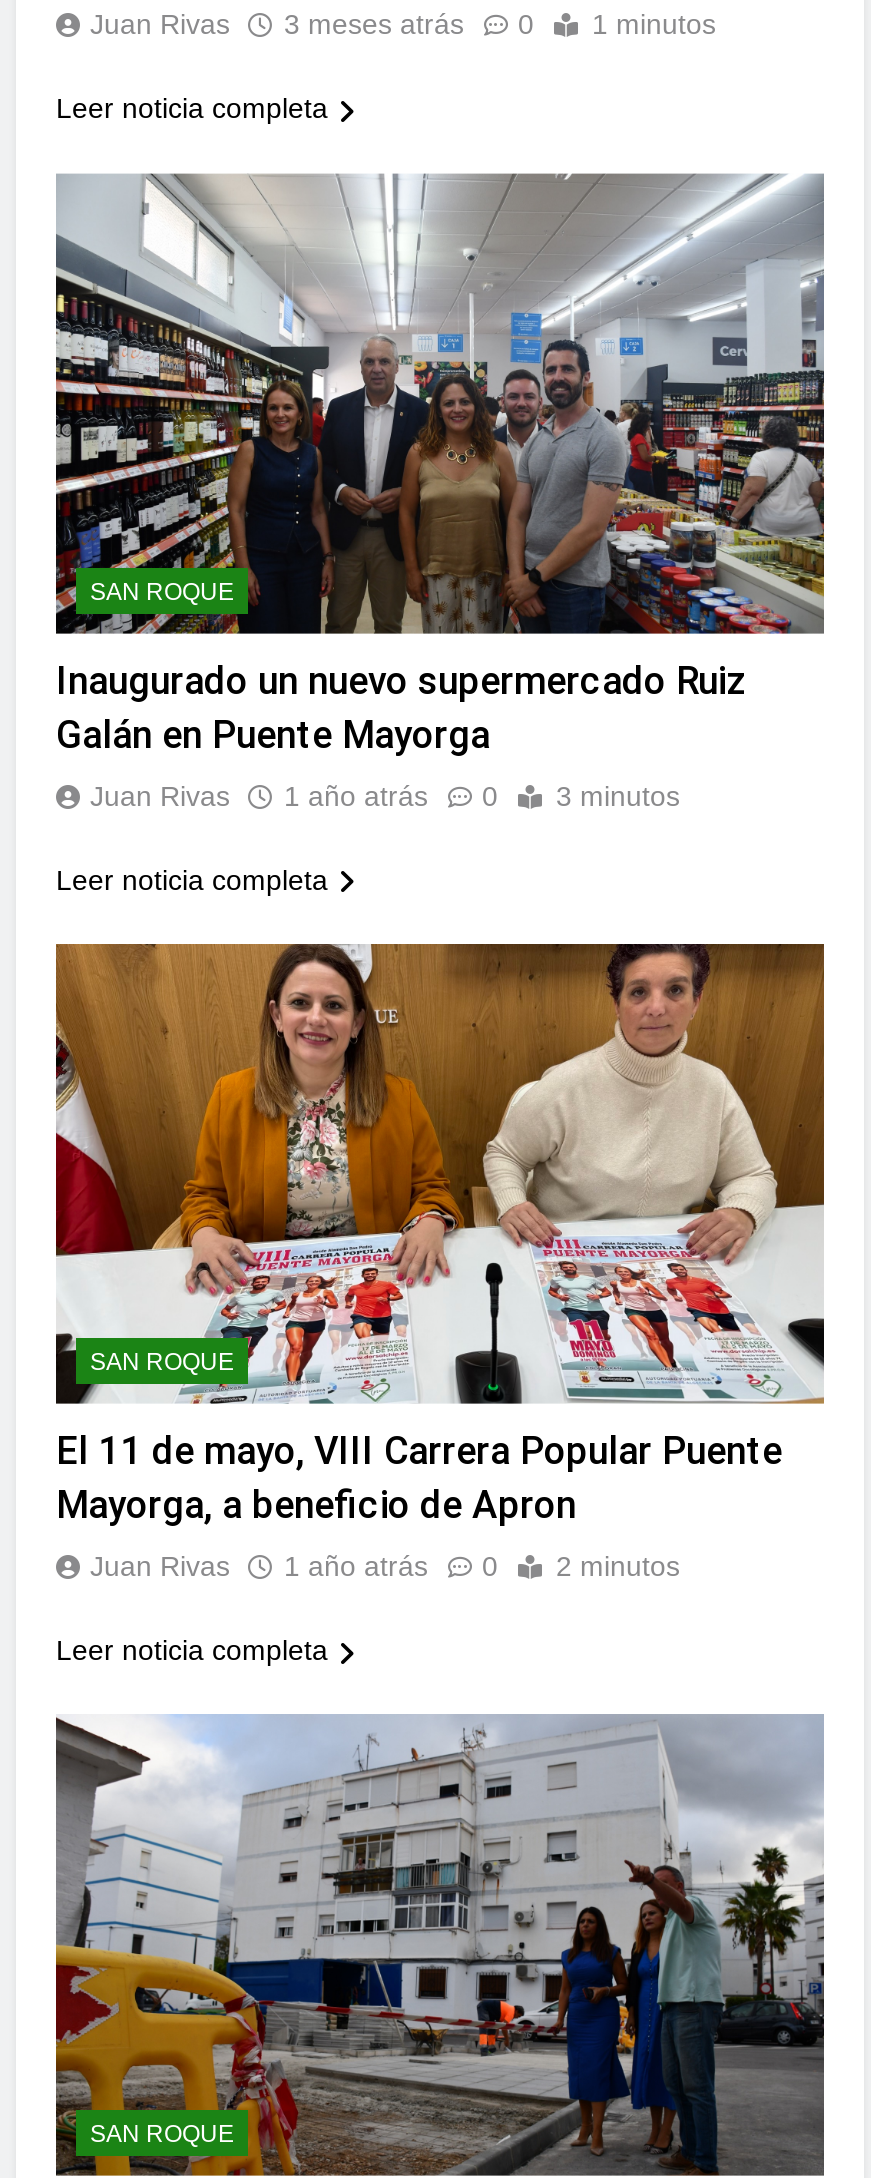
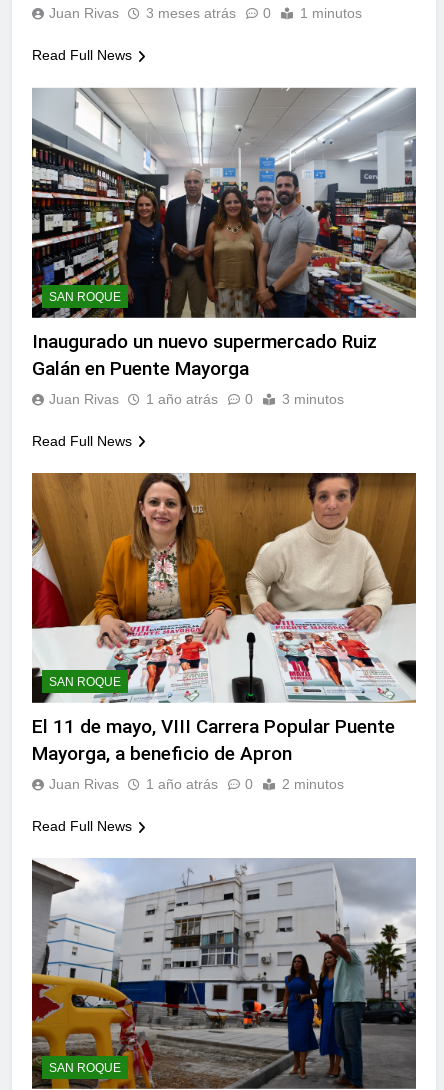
- Leer noticia completa
+ Read Full News

- Leer noticia completa
+ Read Full News

- Leer noticia completa
+ Read Full News
